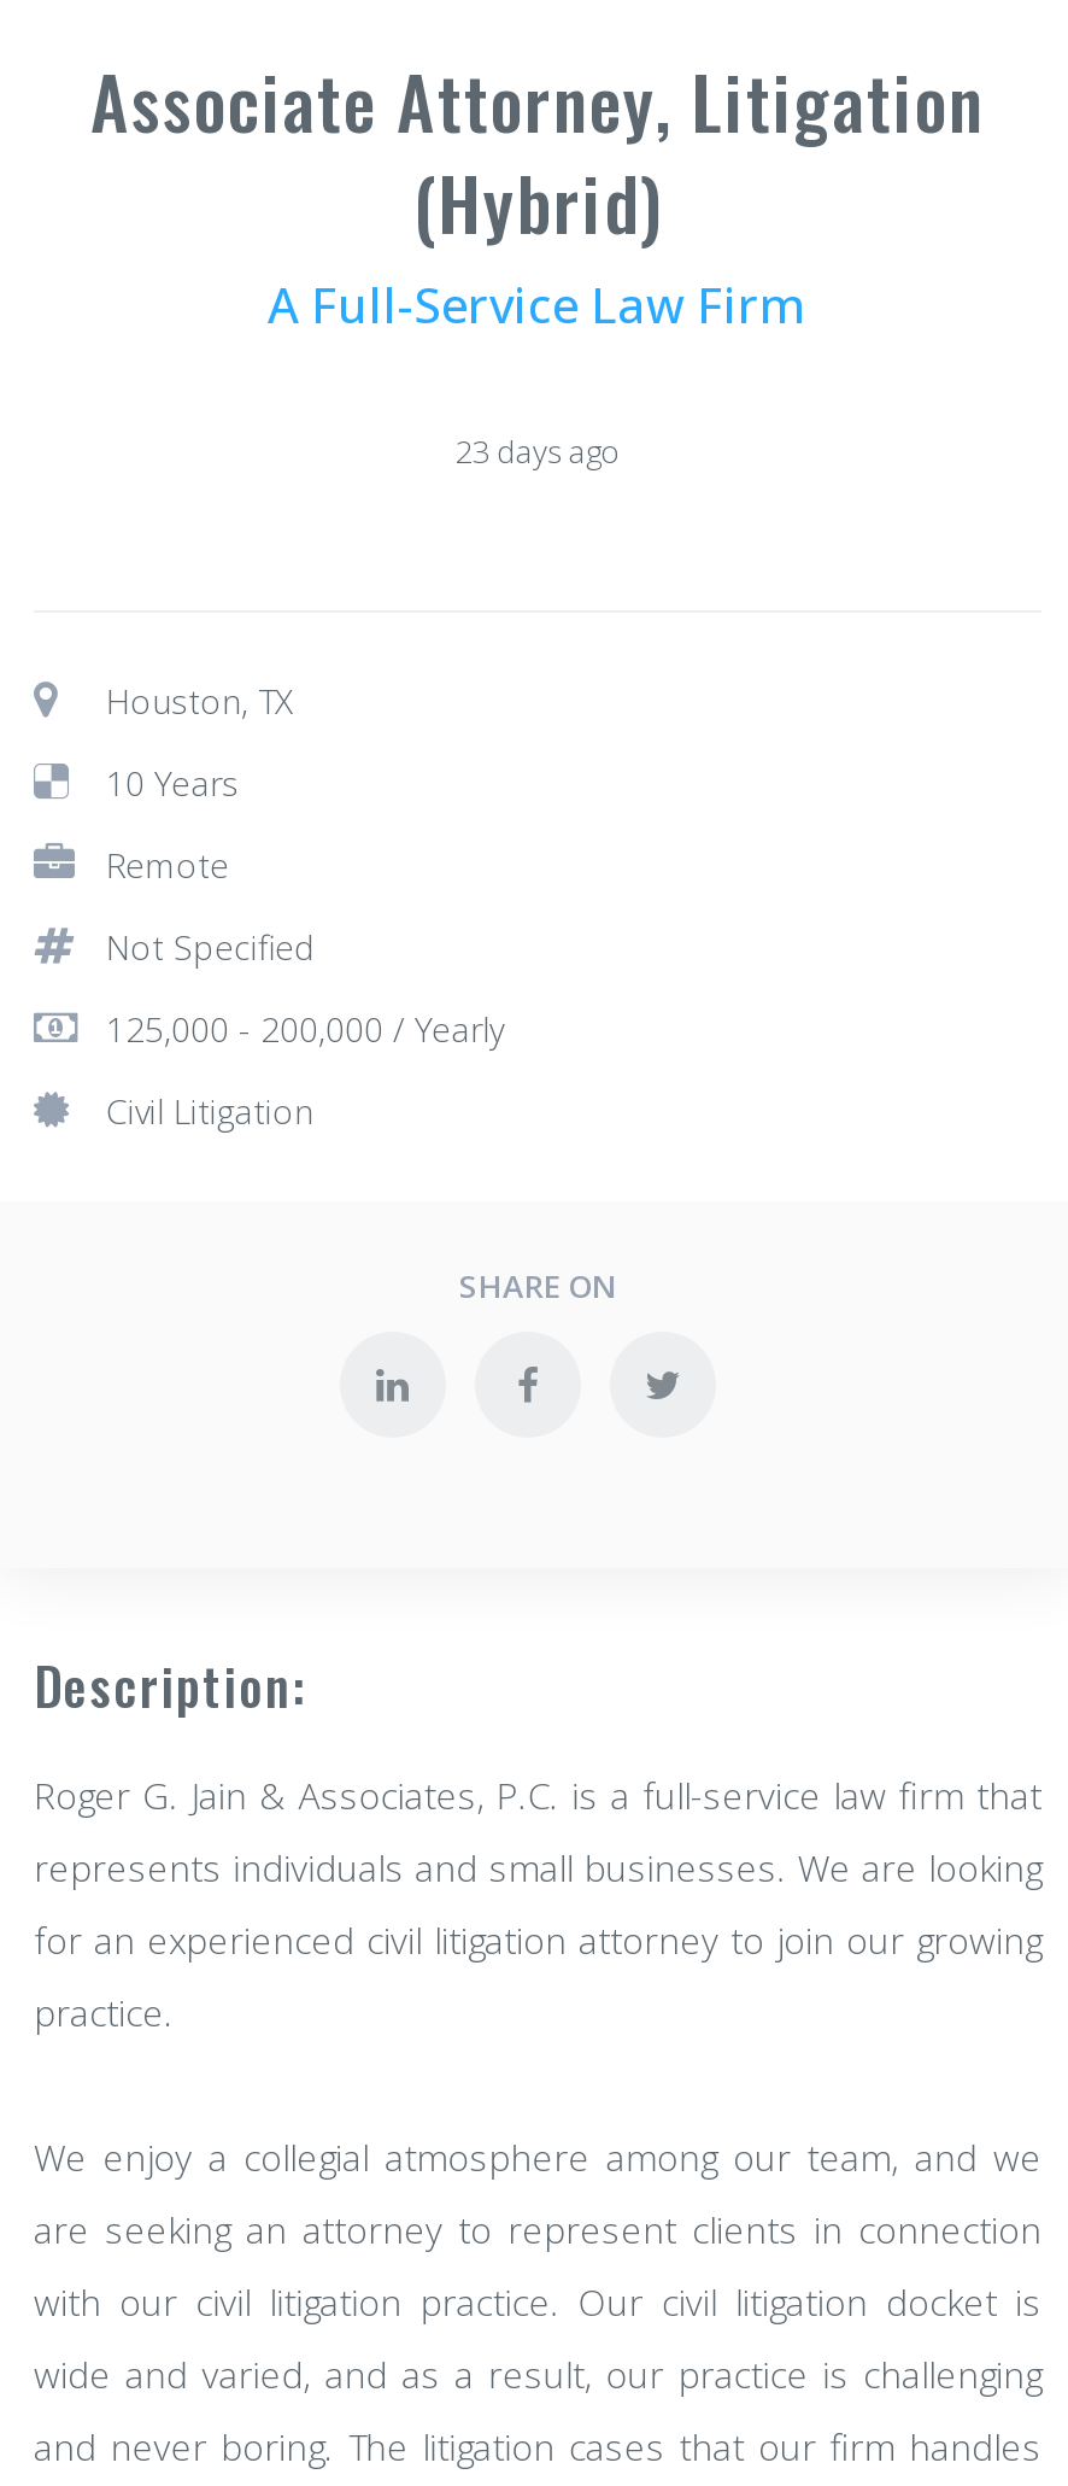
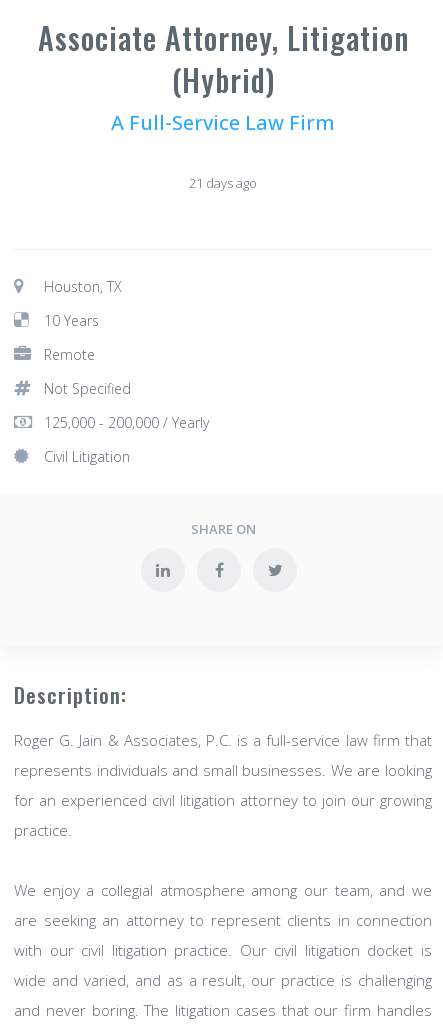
- 23 days ago
+ 21 days ago
